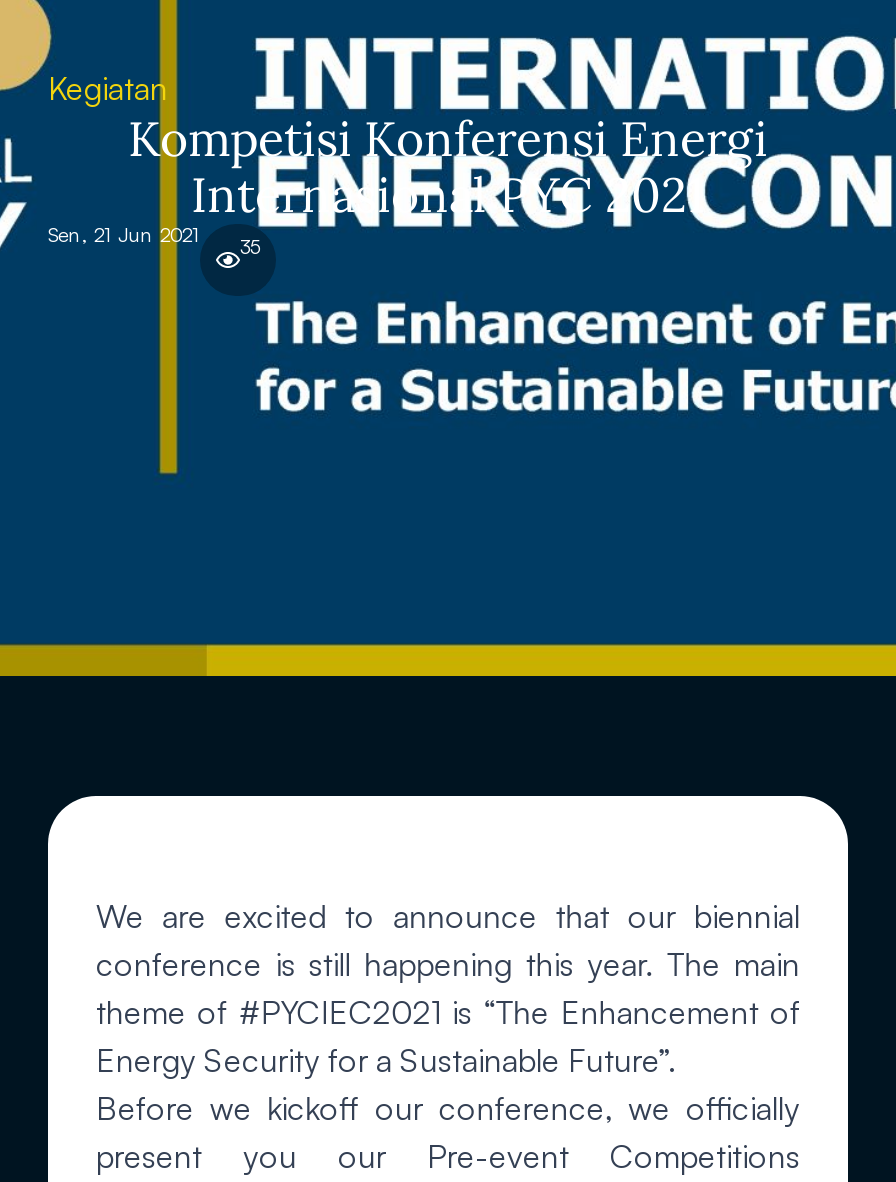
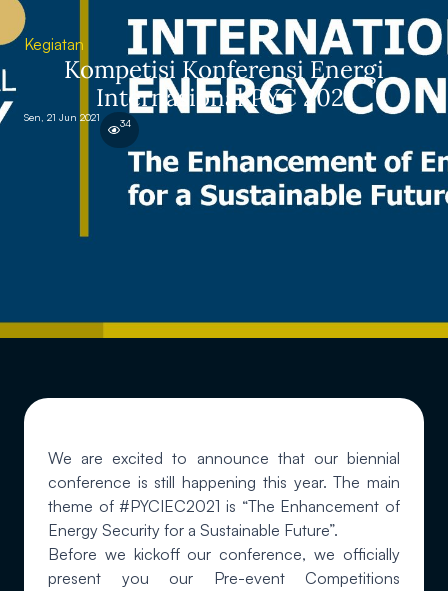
- 35
+ 34
